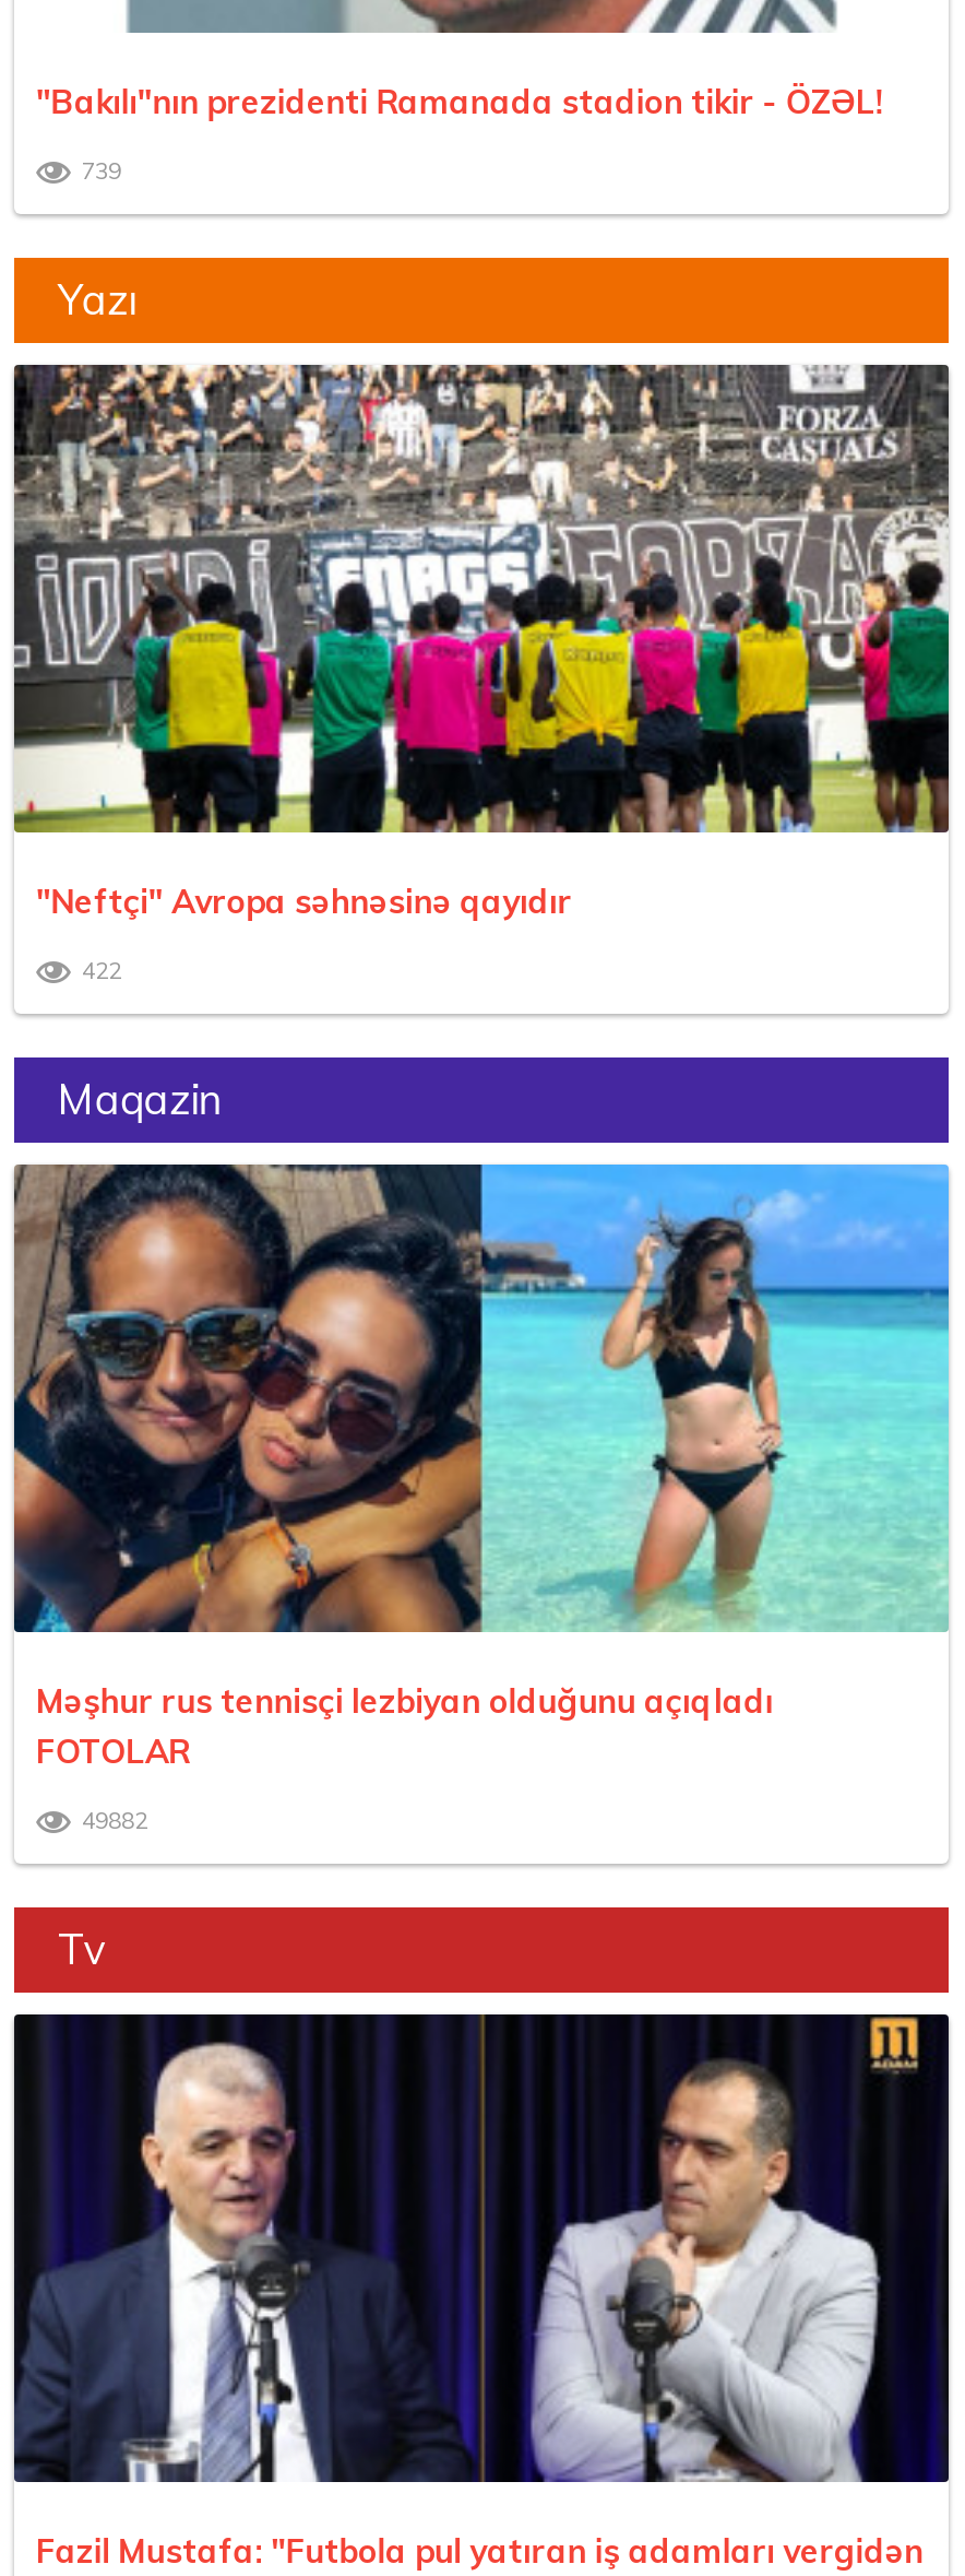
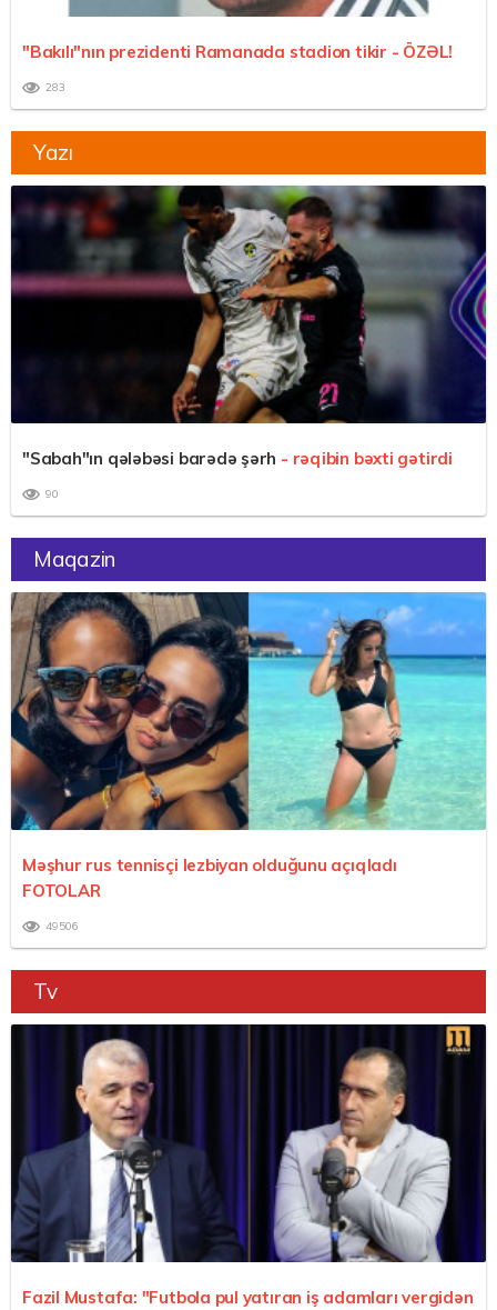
- 739
+ 283

- [image]
- "Neftçi" Avropa səhnəsinə qayıdır
+ [image]
+ "Sabah"ın qələbəsi barədə şərh - rəqibin bəxti gətirdi

- 422
+ 90

- 49882
+ 49506
